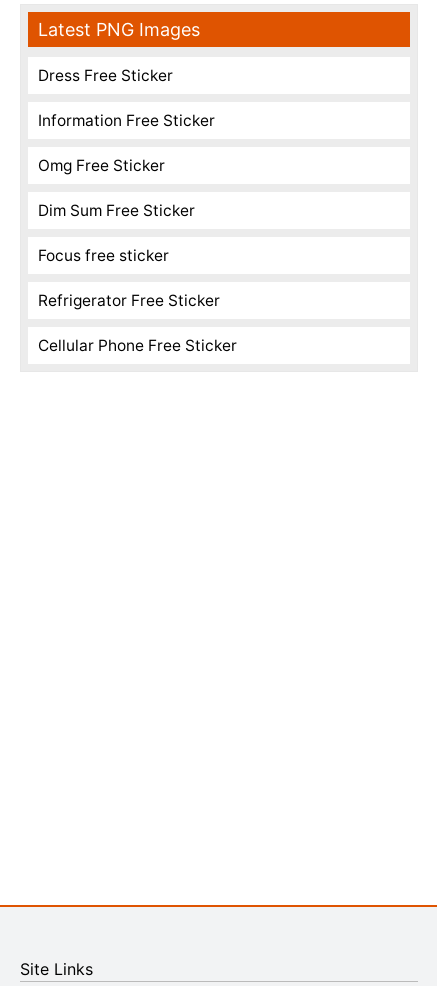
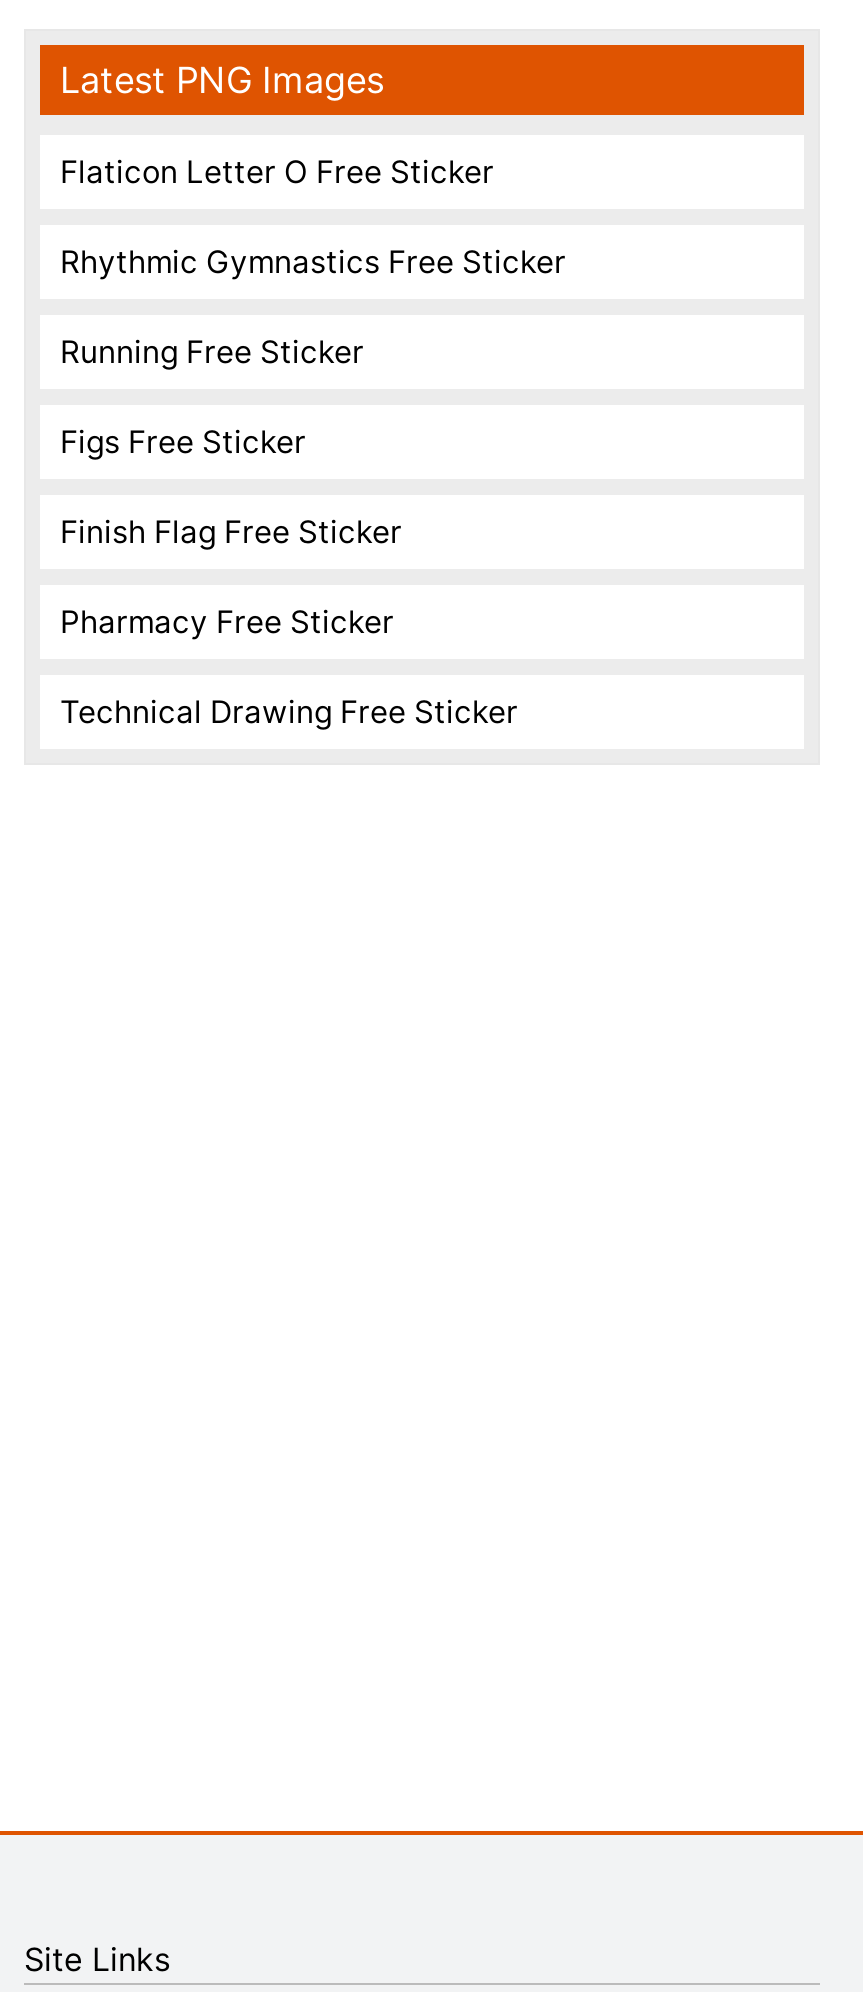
- Dress Free Sticker
+ Flaticon Letter O Free Sticker

- Information Free Sticker
+ Rhythmic Gymnastics Free Sticker

- Omg Free Sticker
+ Running Free Sticker

- Dim Sum Free Sticker
+ Figs Free Sticker

- Focus free sticker
+ Finish Flag Free Sticker

- Refrigerator Free Sticker
+ Pharmacy Free Sticker

- Cellular Phone Free Sticker
+ Technical Drawing Free Sticker
